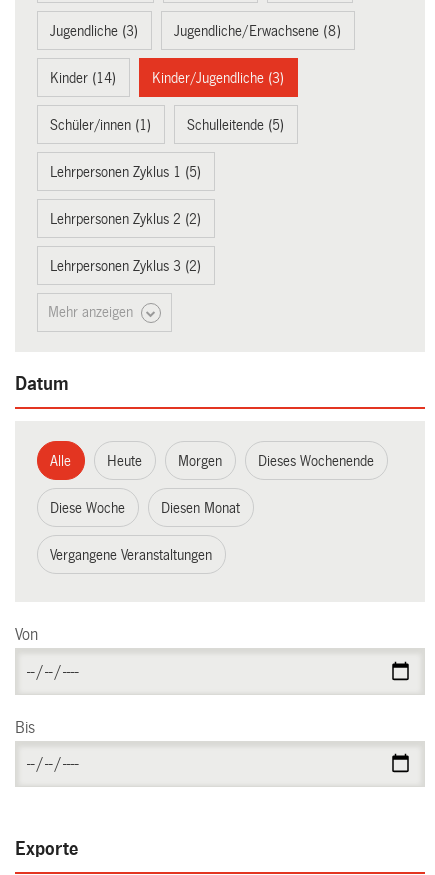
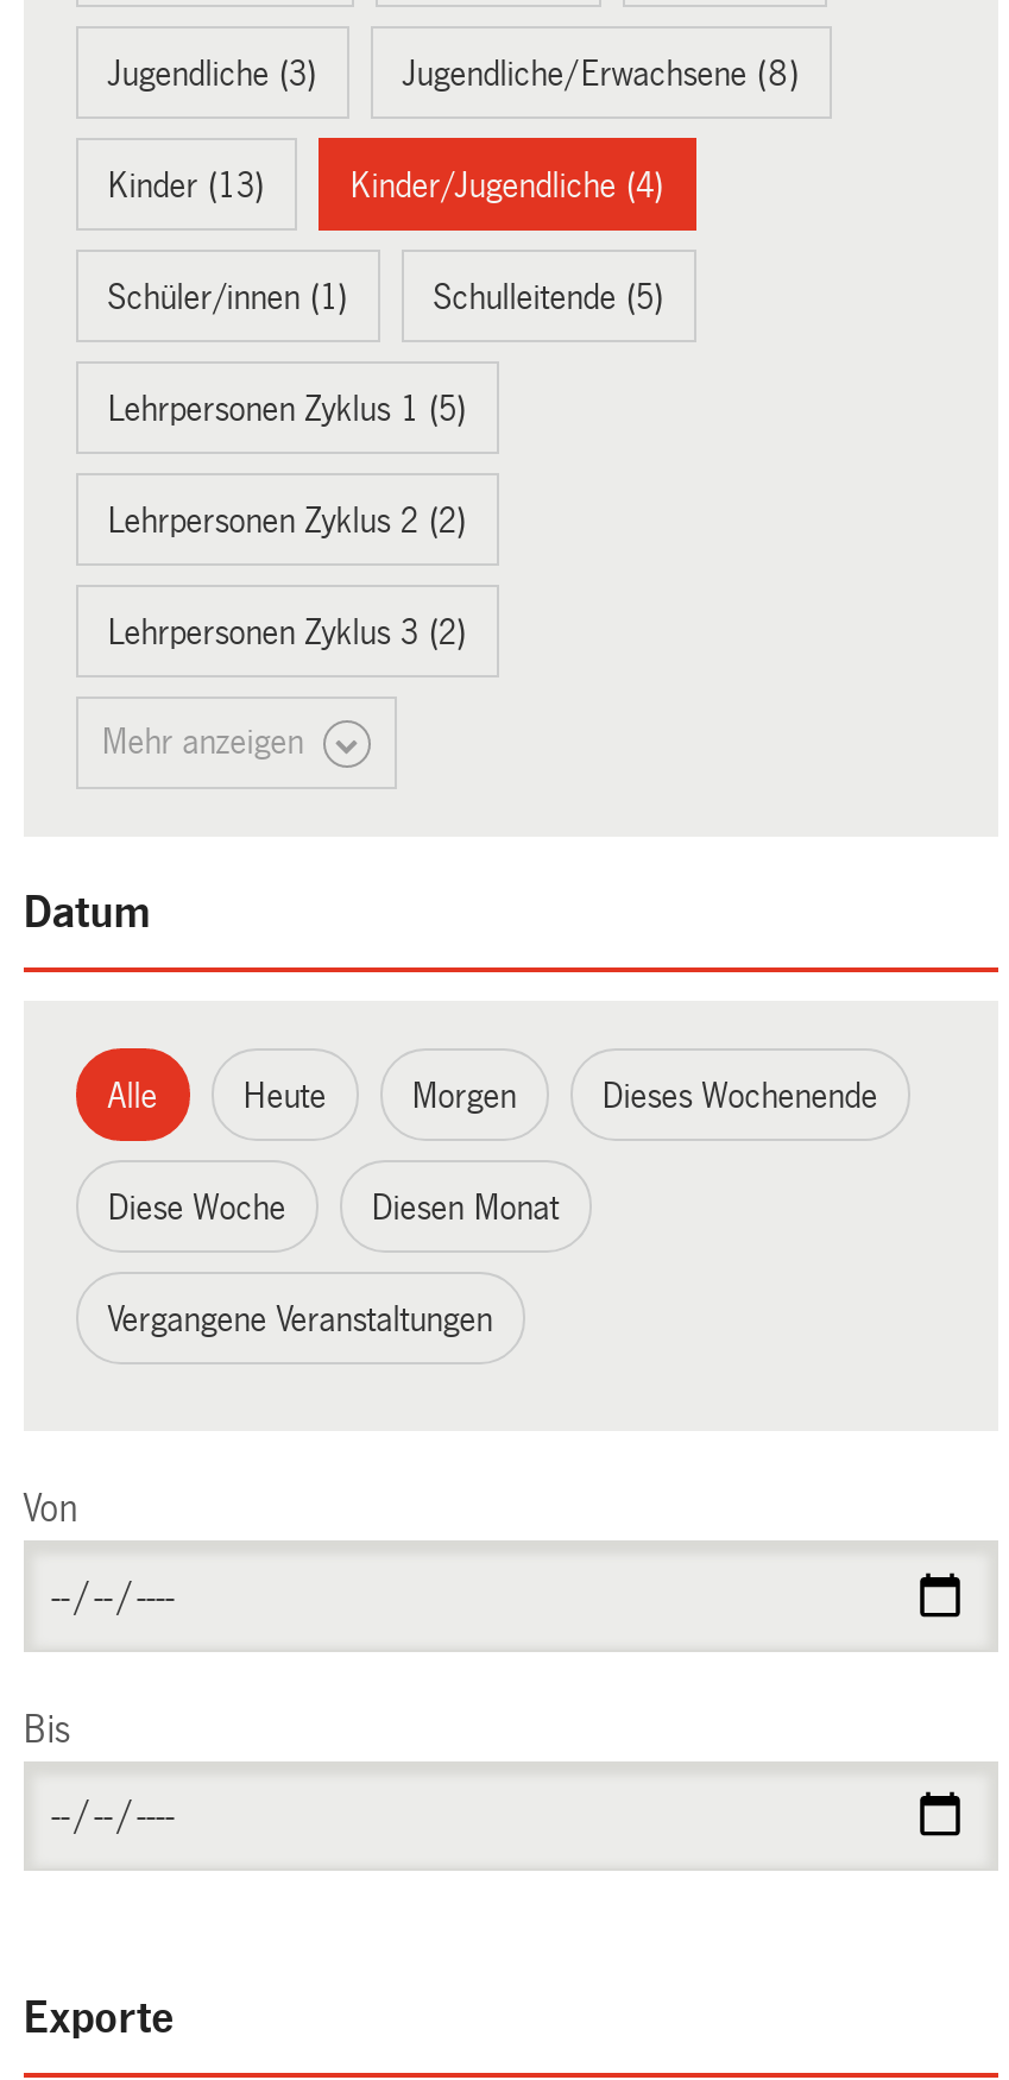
- Kinder (14)
+ Kinder (13)

- Kinder/Jugendliche (3)
+ Kinder/Jugendliche (4)
